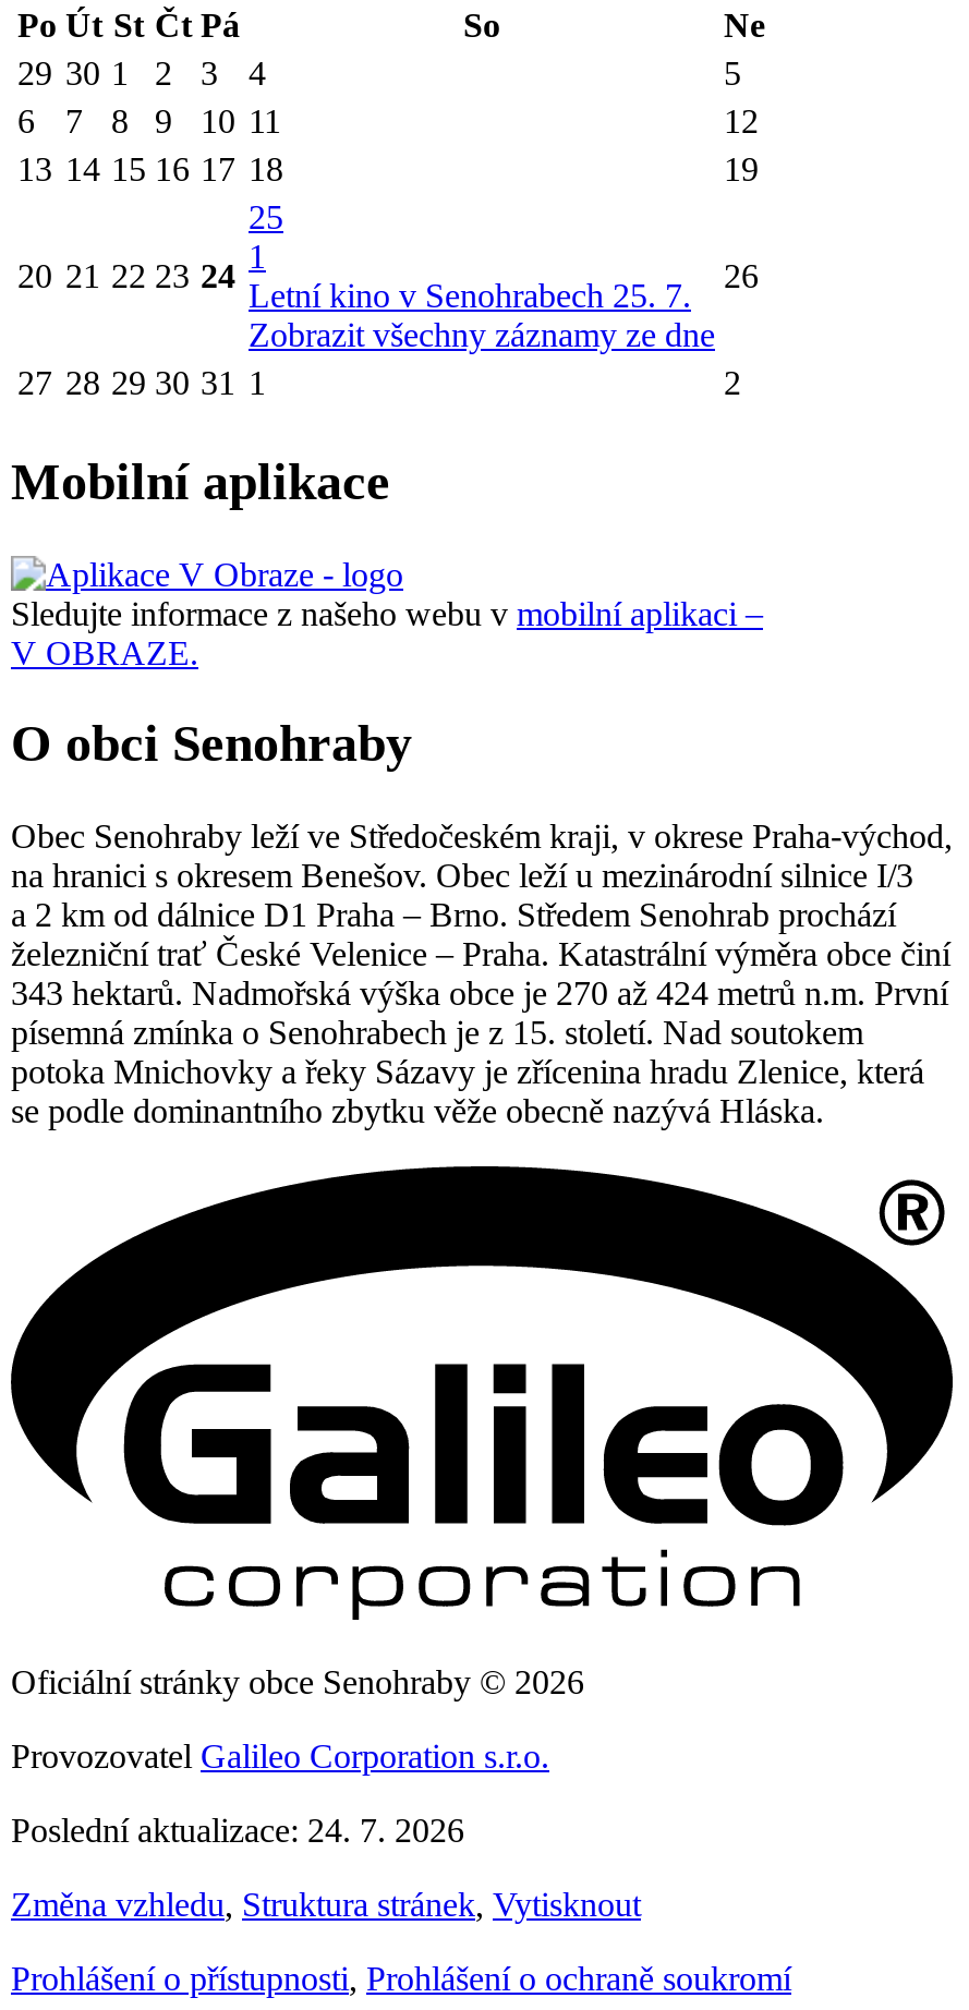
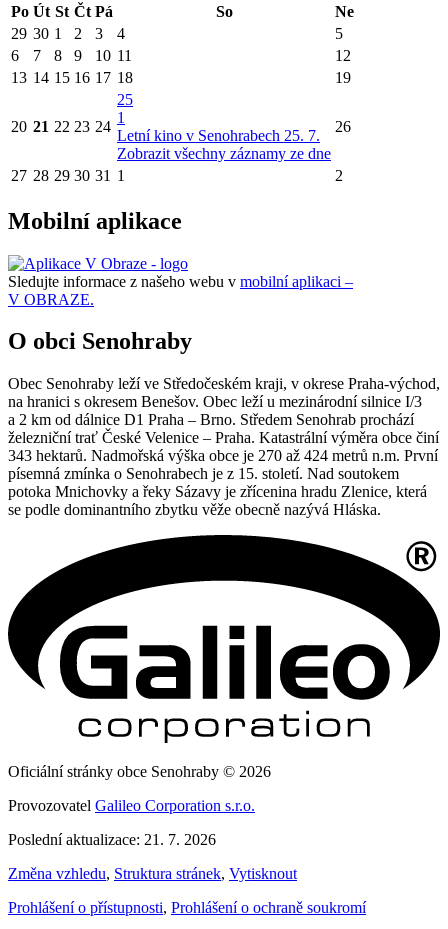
- Poslední aktualizace: 24. 7. 2026
+ Poslední aktualizace: 21. 7. 2026
